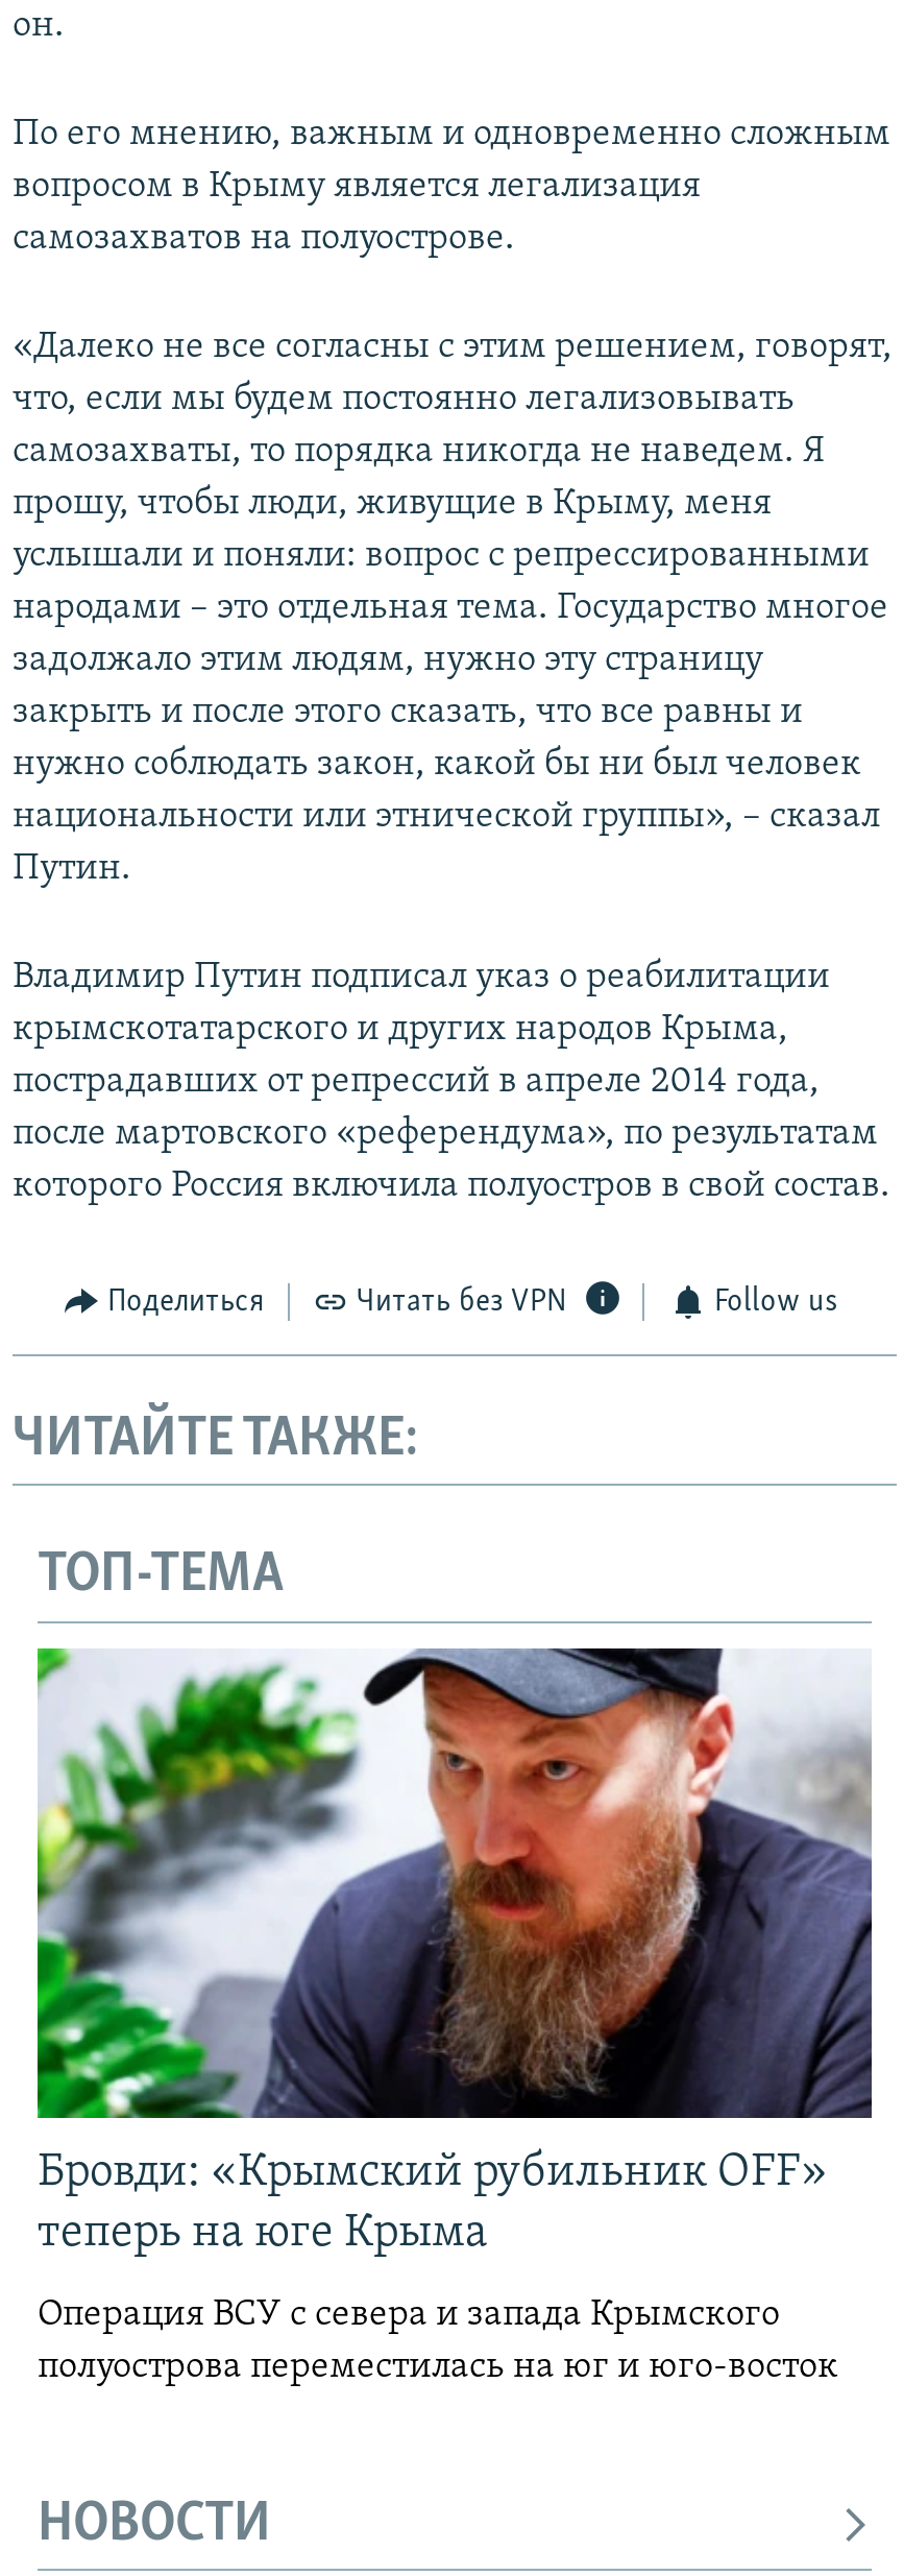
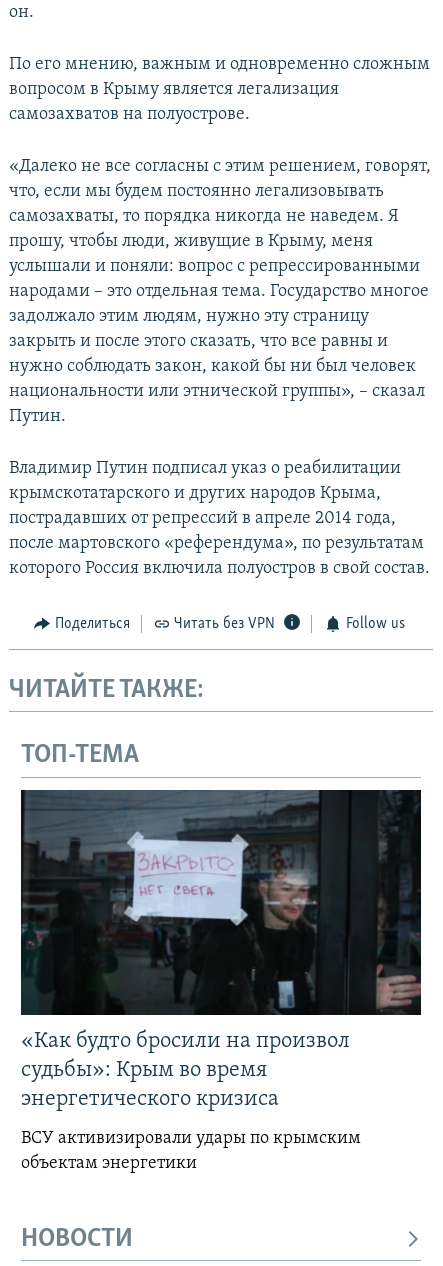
- [image]
- Бровди: «Крымский рубильник OFF»
- теперь на юге Крыма
+ [image]
+ «Как будто бросили на произвол
+ судьбы»: Крым во время
+ энергетического кризиса

- Операция ВСУ с севера и запада Крымского
- полуострова переместилась на юг и юго-восток
+ ВСУ активизировали удары по крымским
+ объектам энергетики
